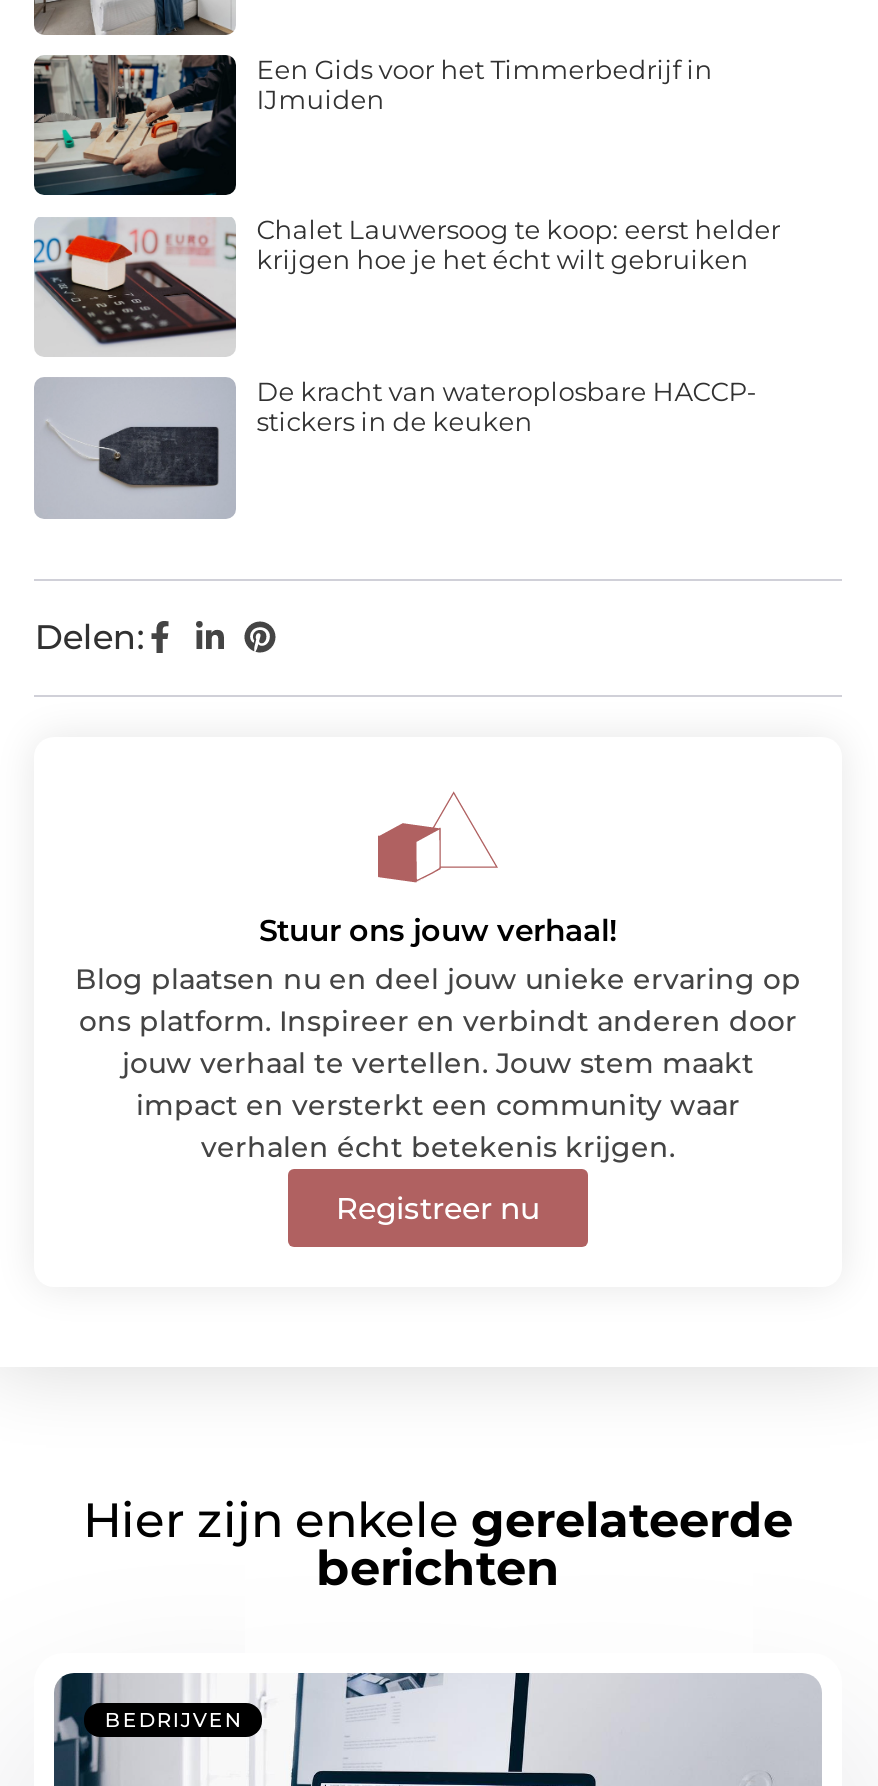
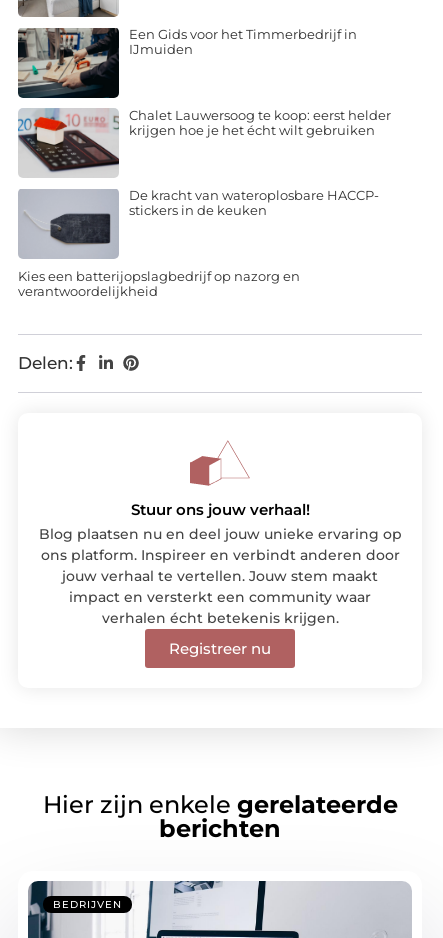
+ Kies een batterijopslagbedrijf op nazorg en
+ verantwoordelijkheid
